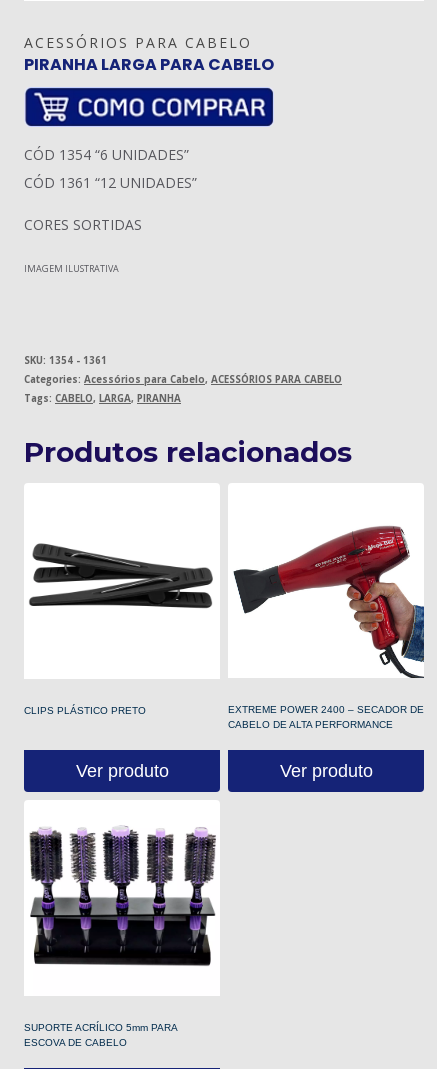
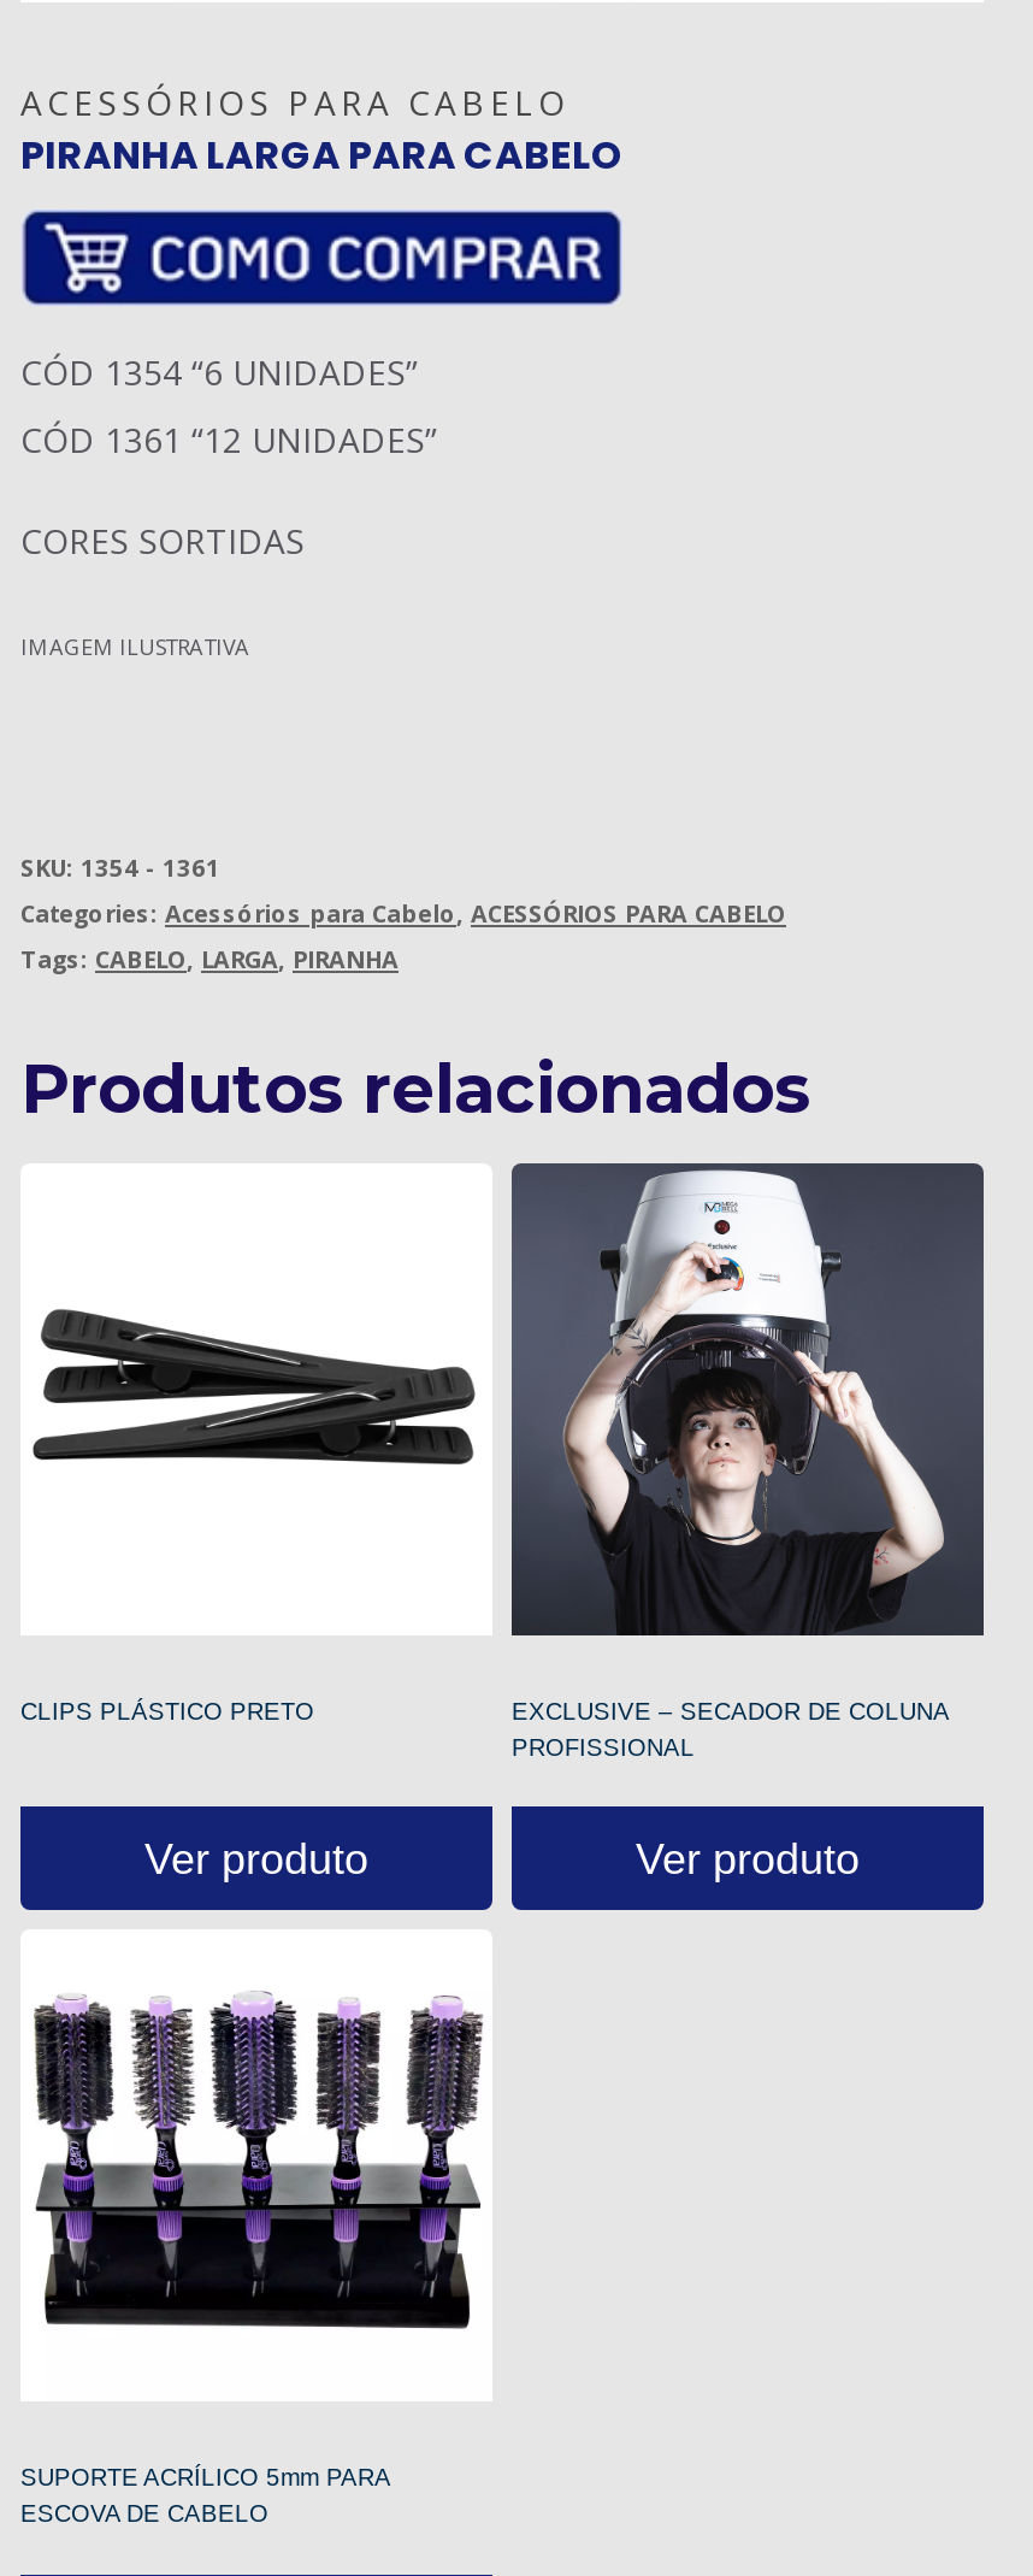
- [image]
- EXTREME POWER 2400 – SECADOR DE
- CABELO DE ALTA PERFORMANCE
+ [image]
+ EXCLUSIVE – SECADOR DE COLUNA
+ PROFISSIONAL
